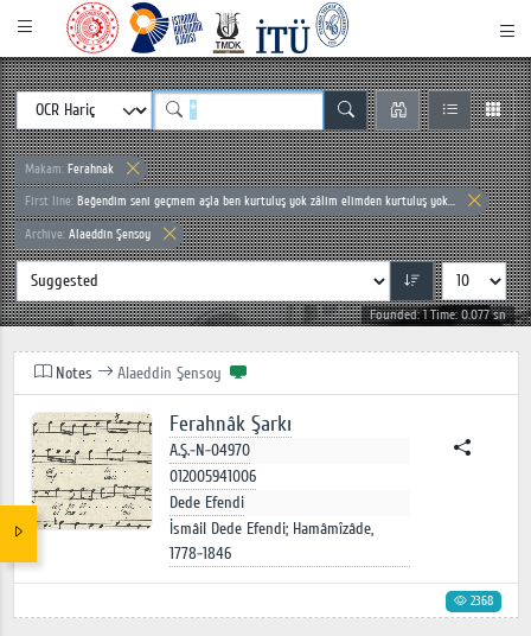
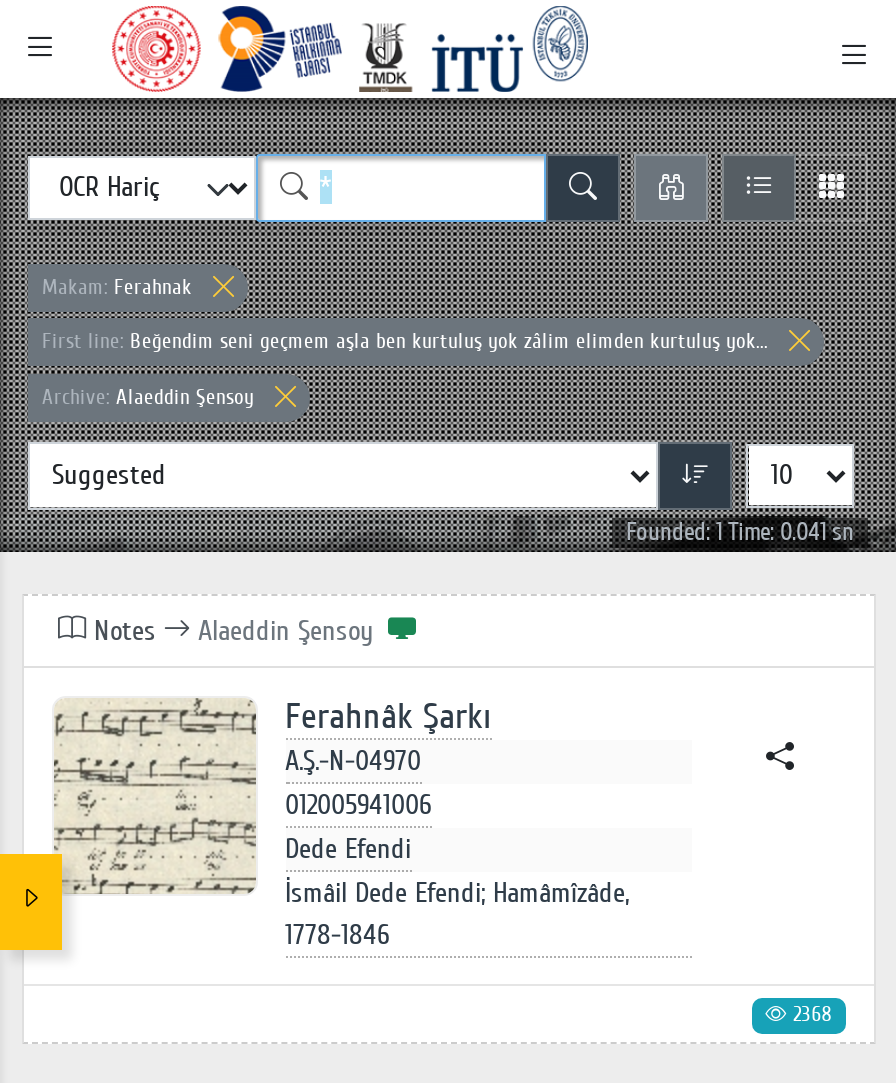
- Founded: 1 Time: 0.077 sn
+ Founded: 1 Time: 0.041 sn
